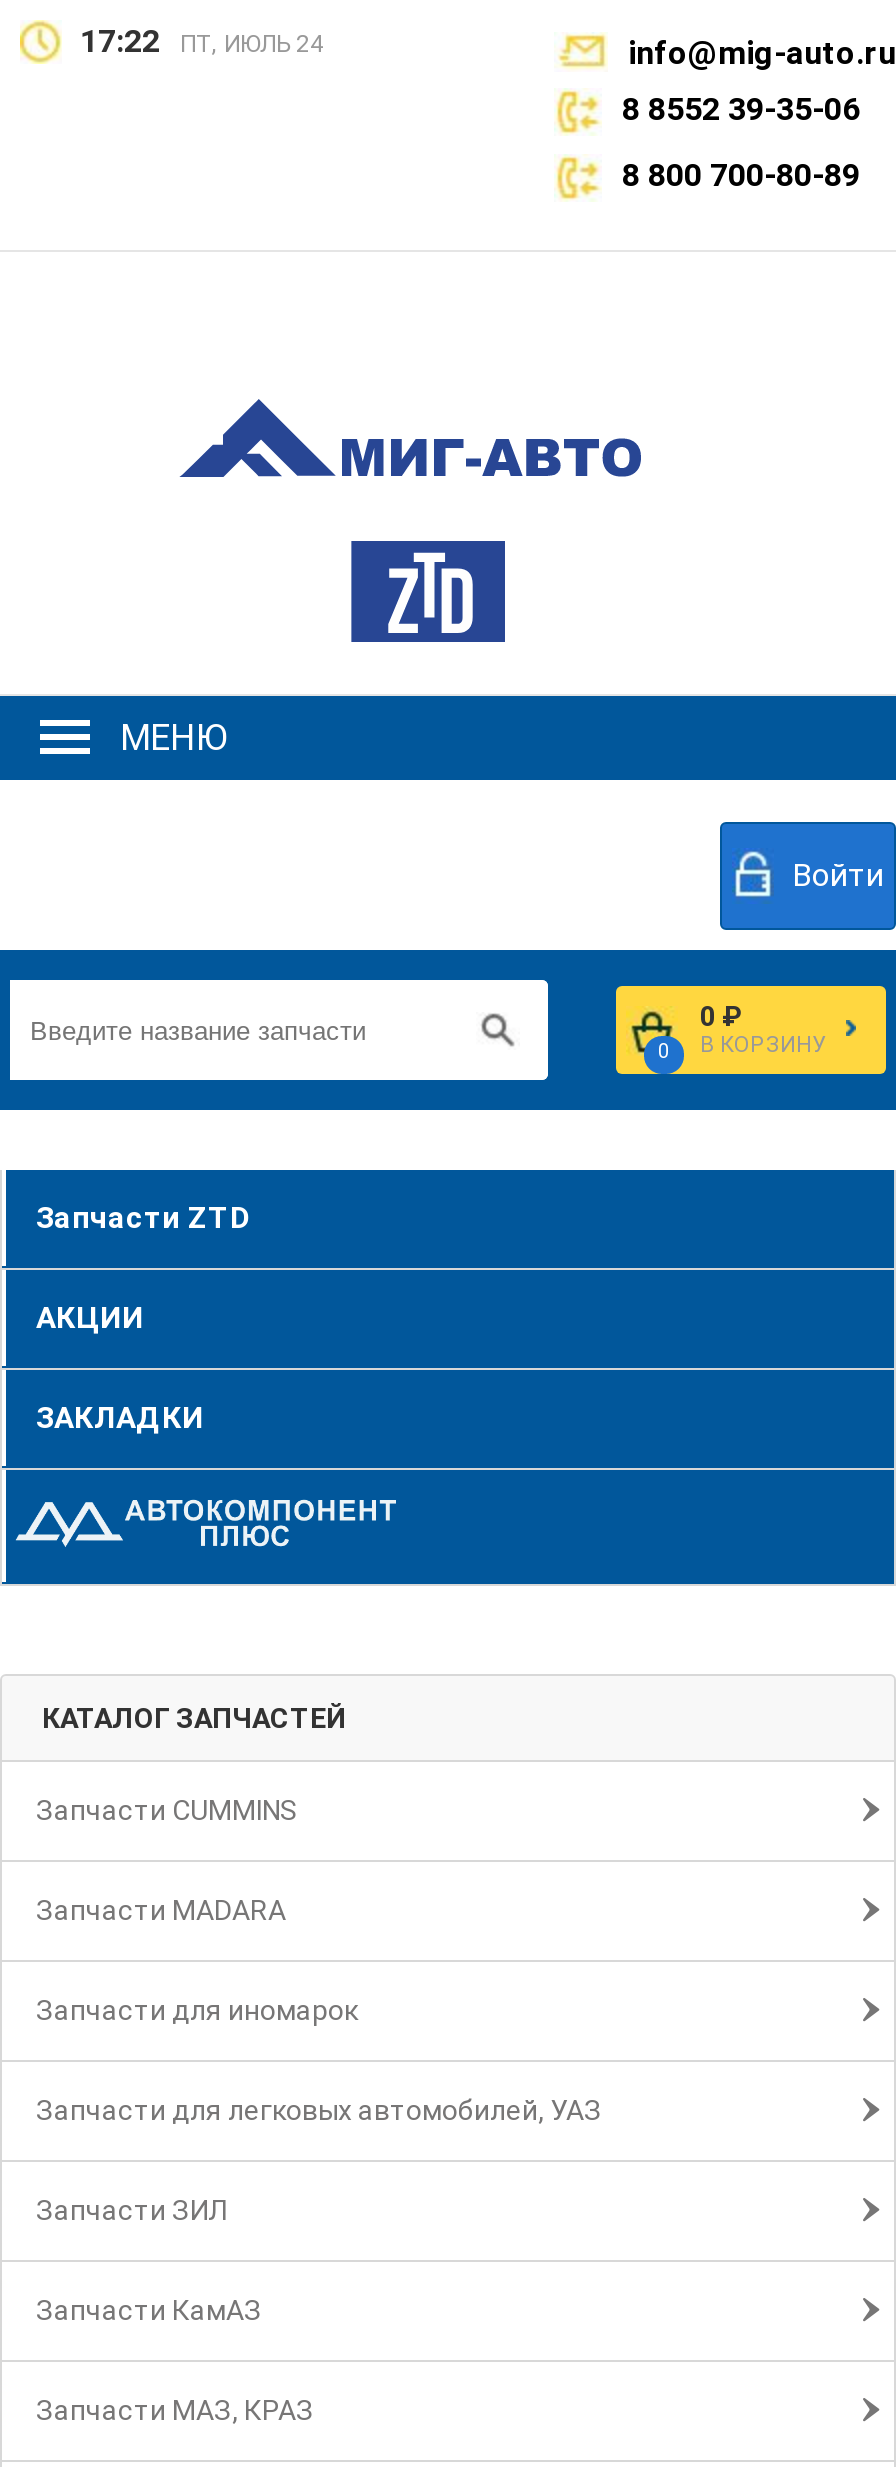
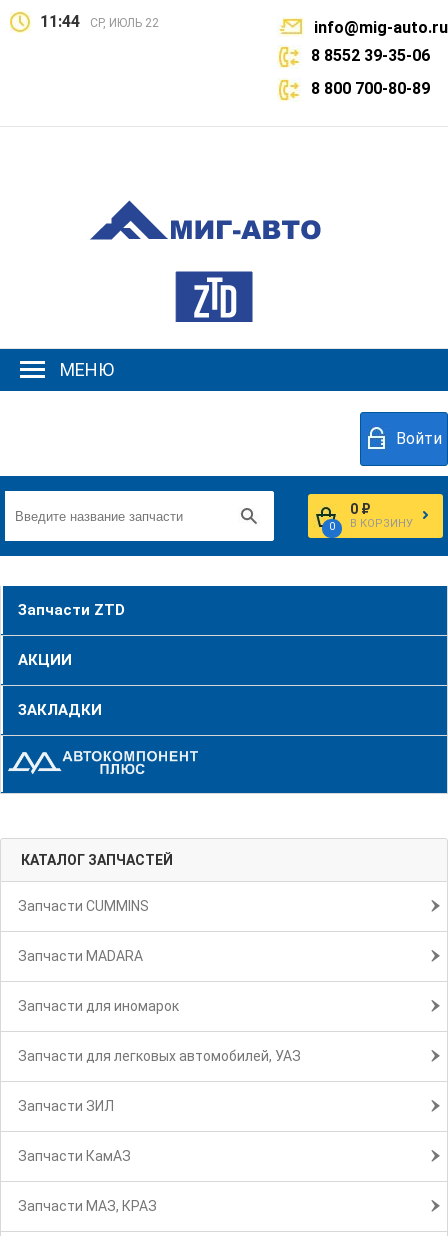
- 17:22
+ 11:44

- ПТ, ИЮЛЬ 24
+ СР, ИЮЛЬ 22
